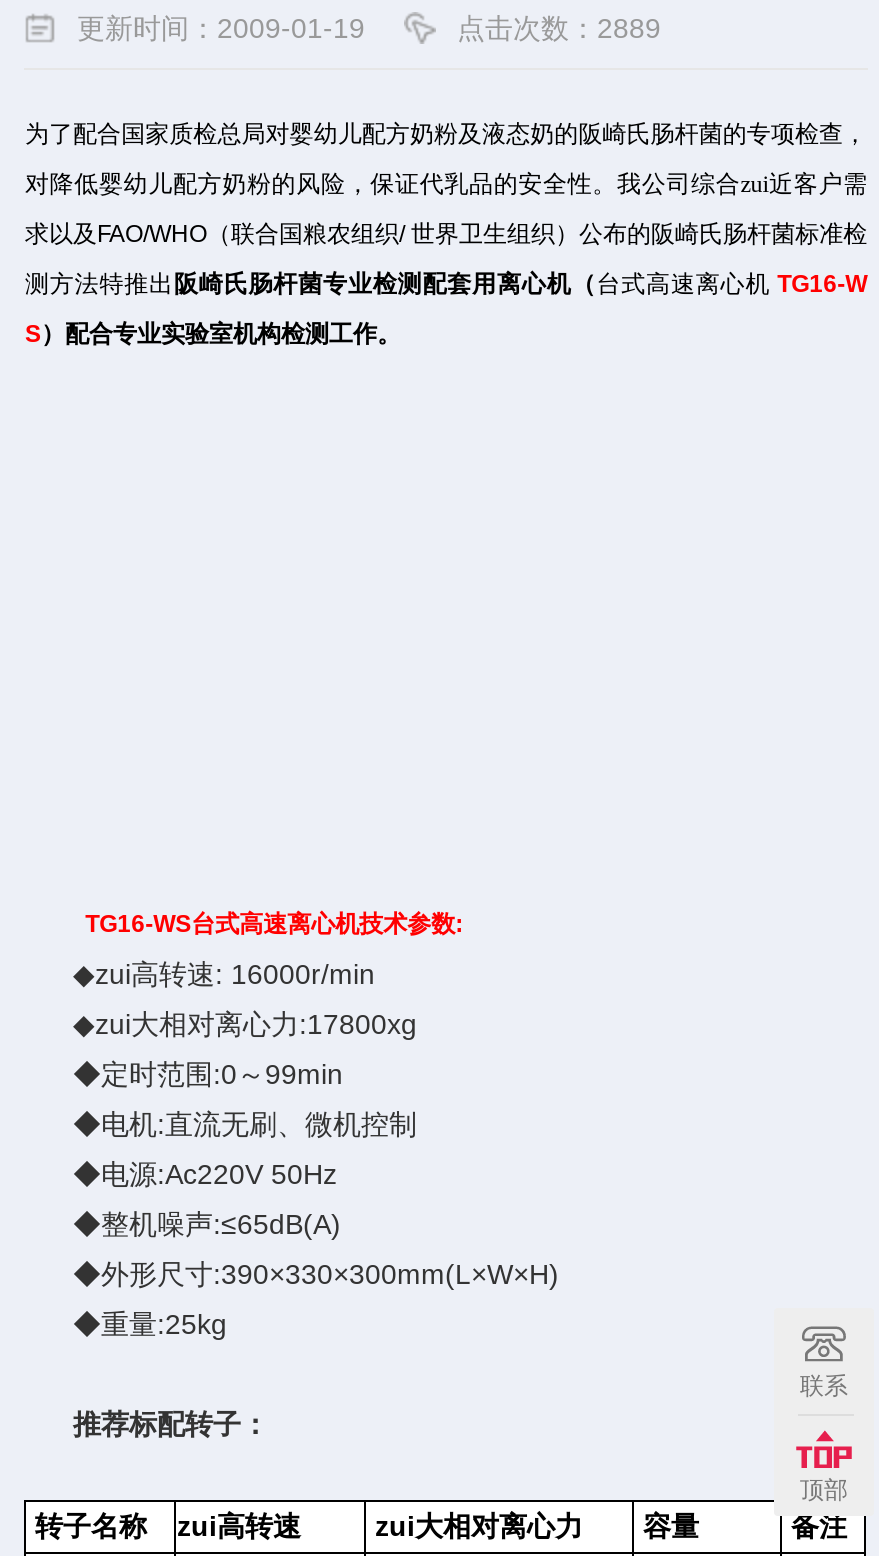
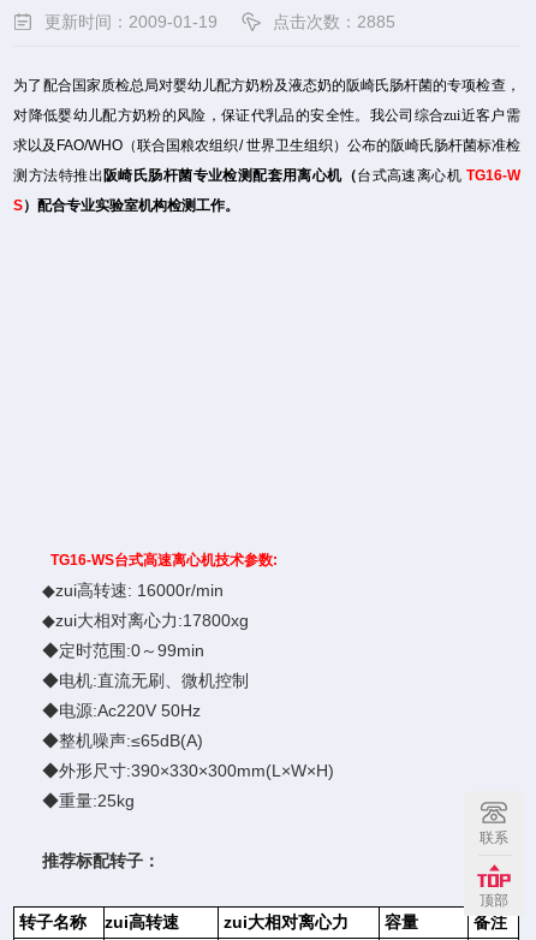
- 点击次数：2889
+ 点击次数：2885
